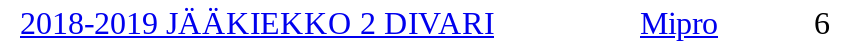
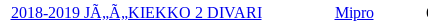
- 2018-2019 JÄÄKIEKKO 2 DIVARI
+ 2018-2019 JÃ„Ã„KIEKKO 2 DIVARI
